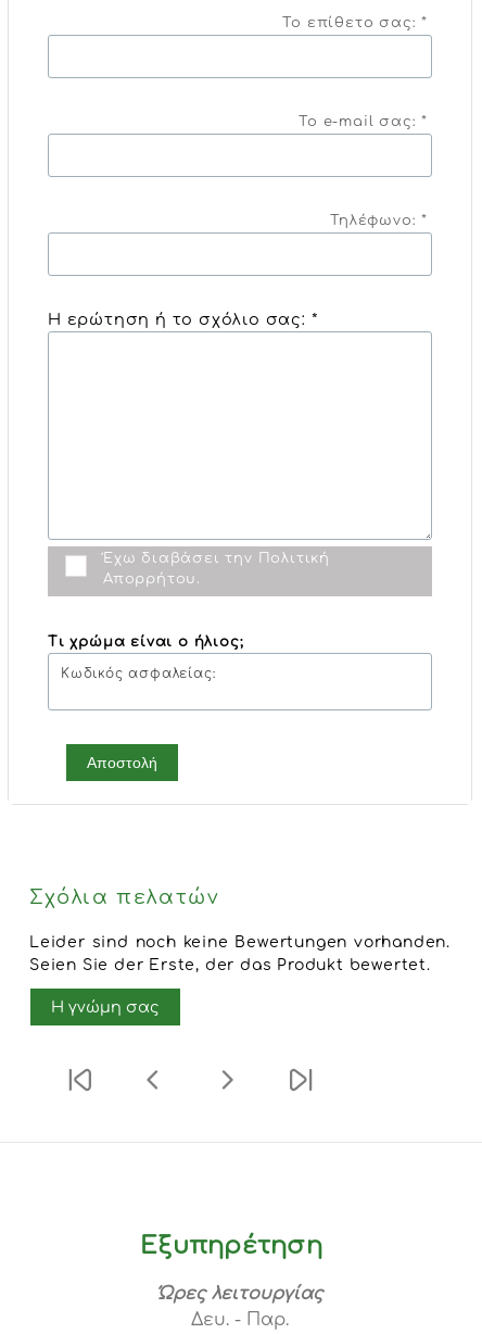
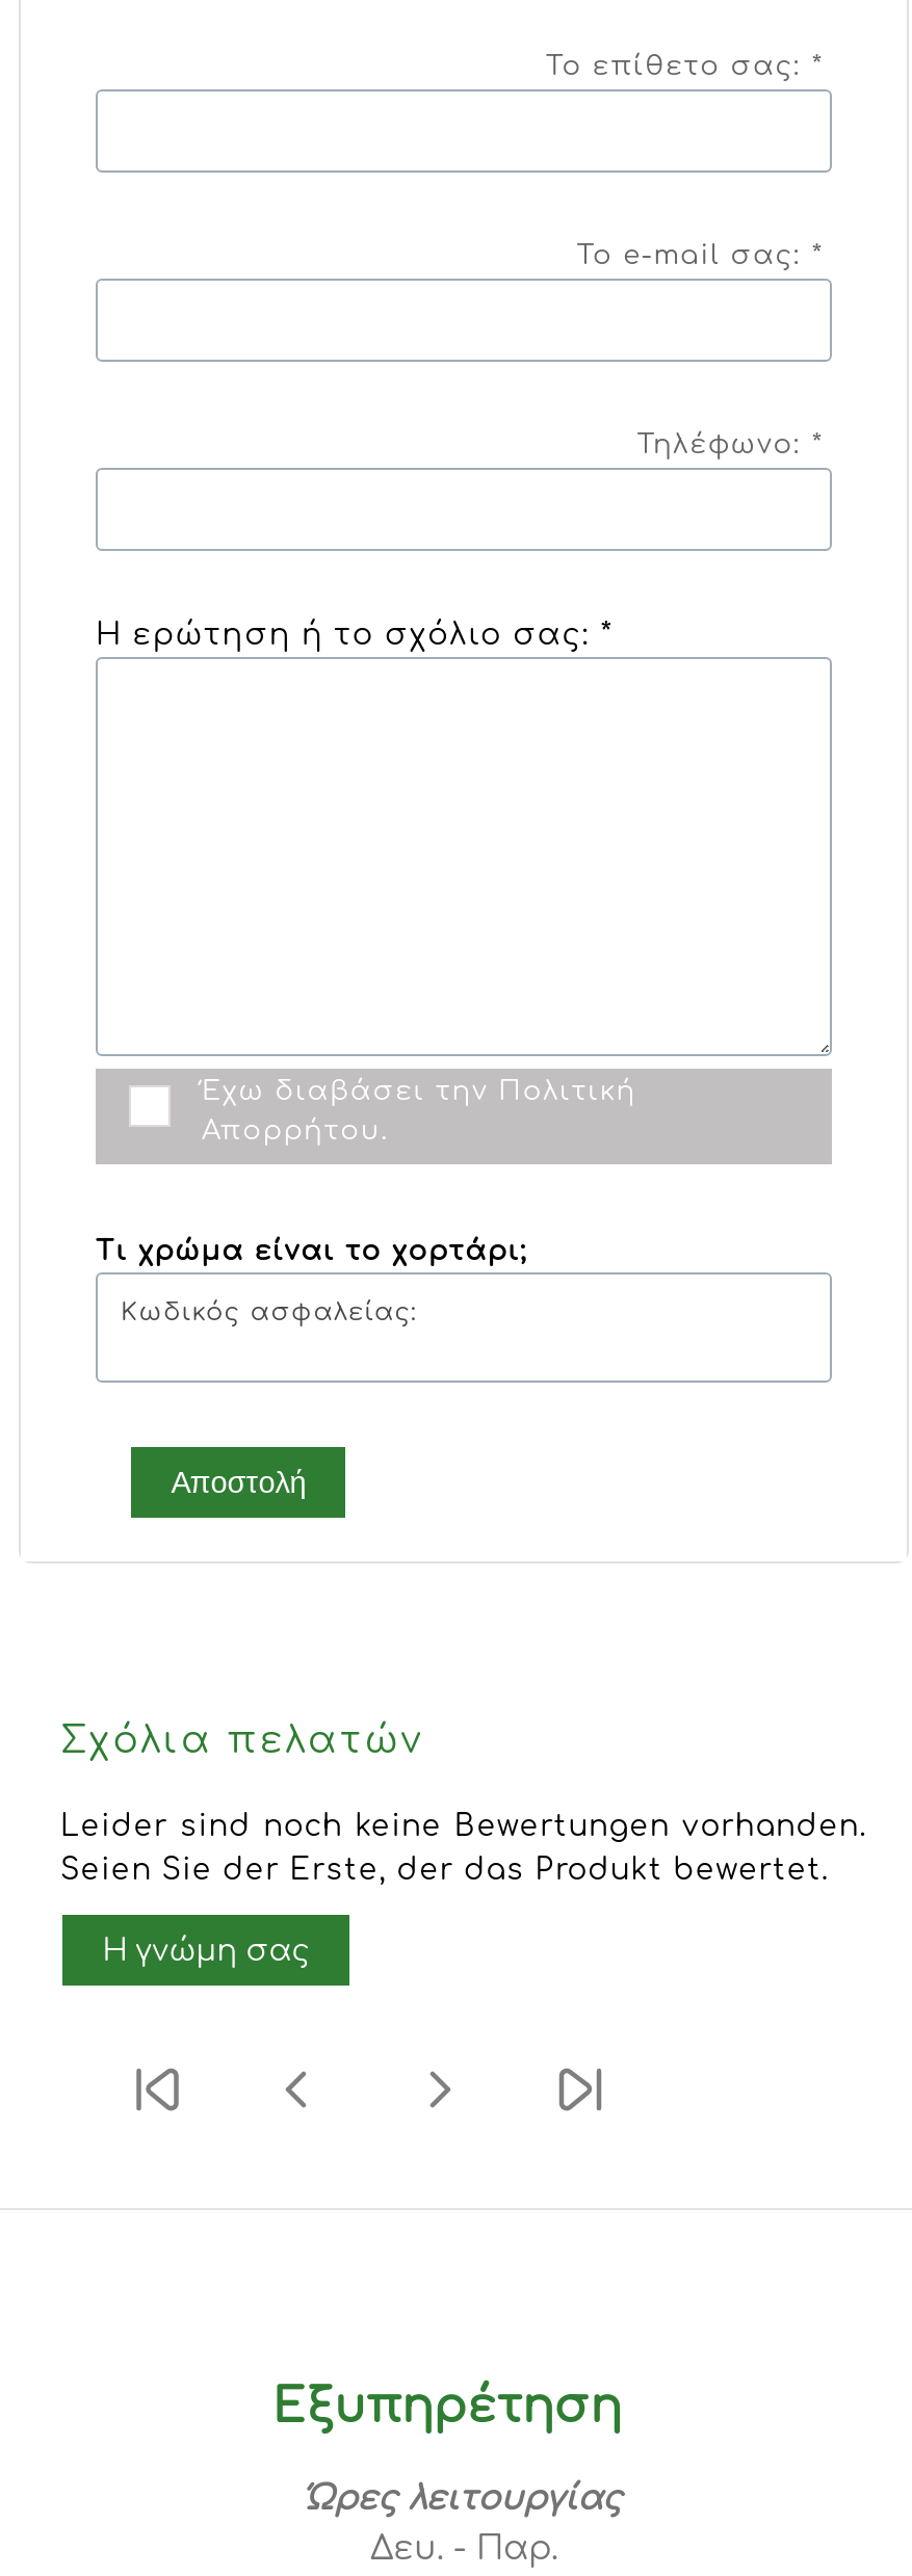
- Τι χρώμα είναι ο ήλιος;
+ Τι χρώμα είναι το χορτάρι;
